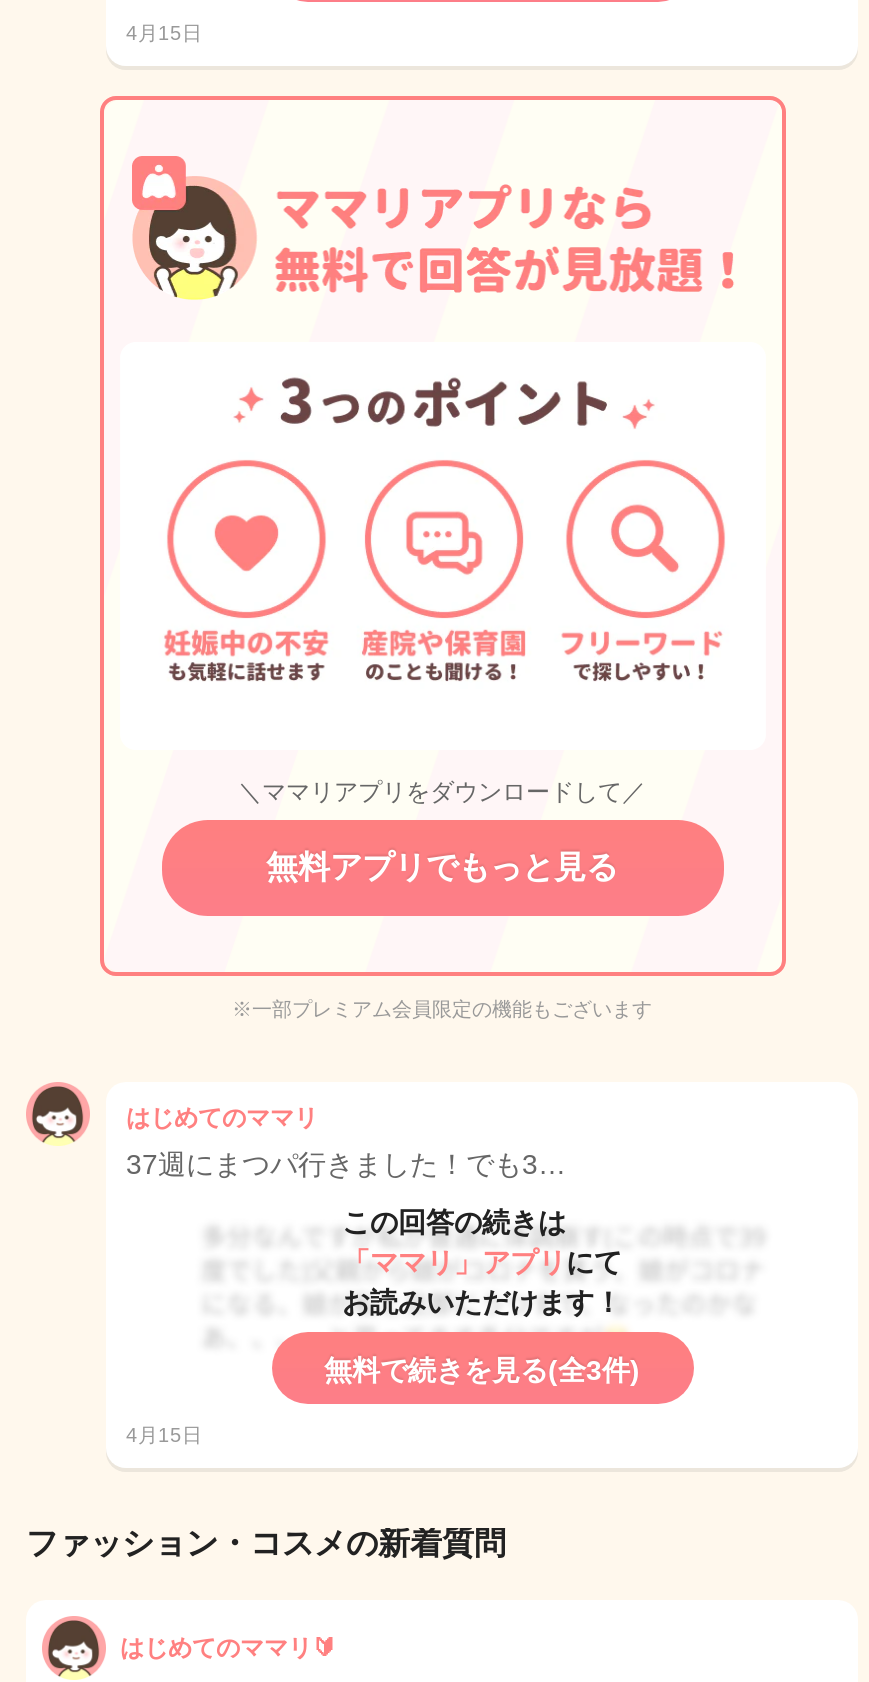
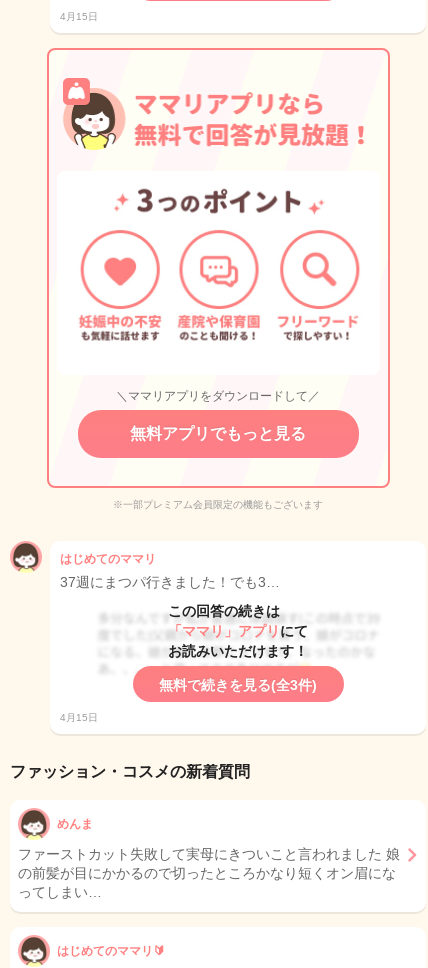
+ めんま
+ ファーストカット失敗して実母にきついこと言われました 娘
+ の前髪が目にかかるので切ったところかなり短くオン眉にな
+ ってしまい…
